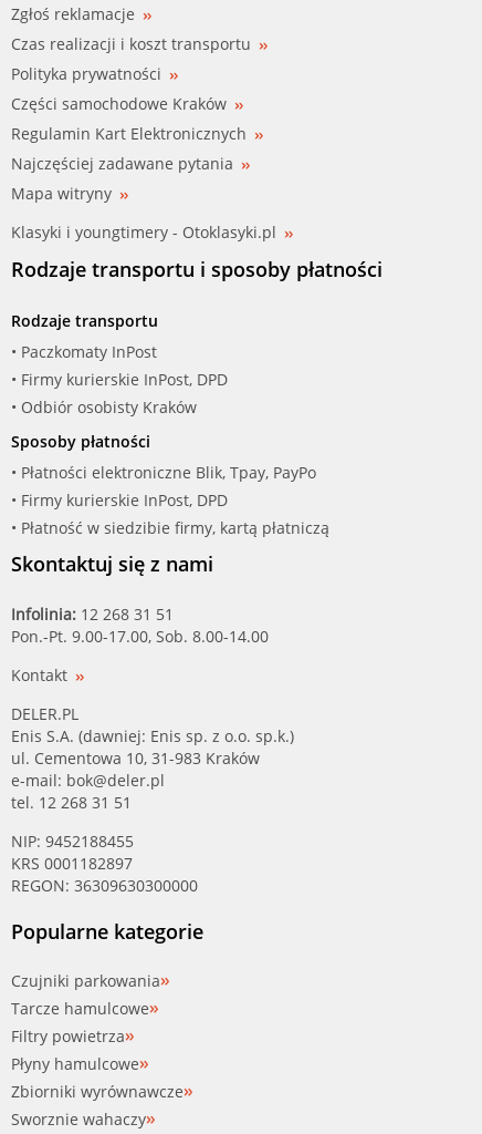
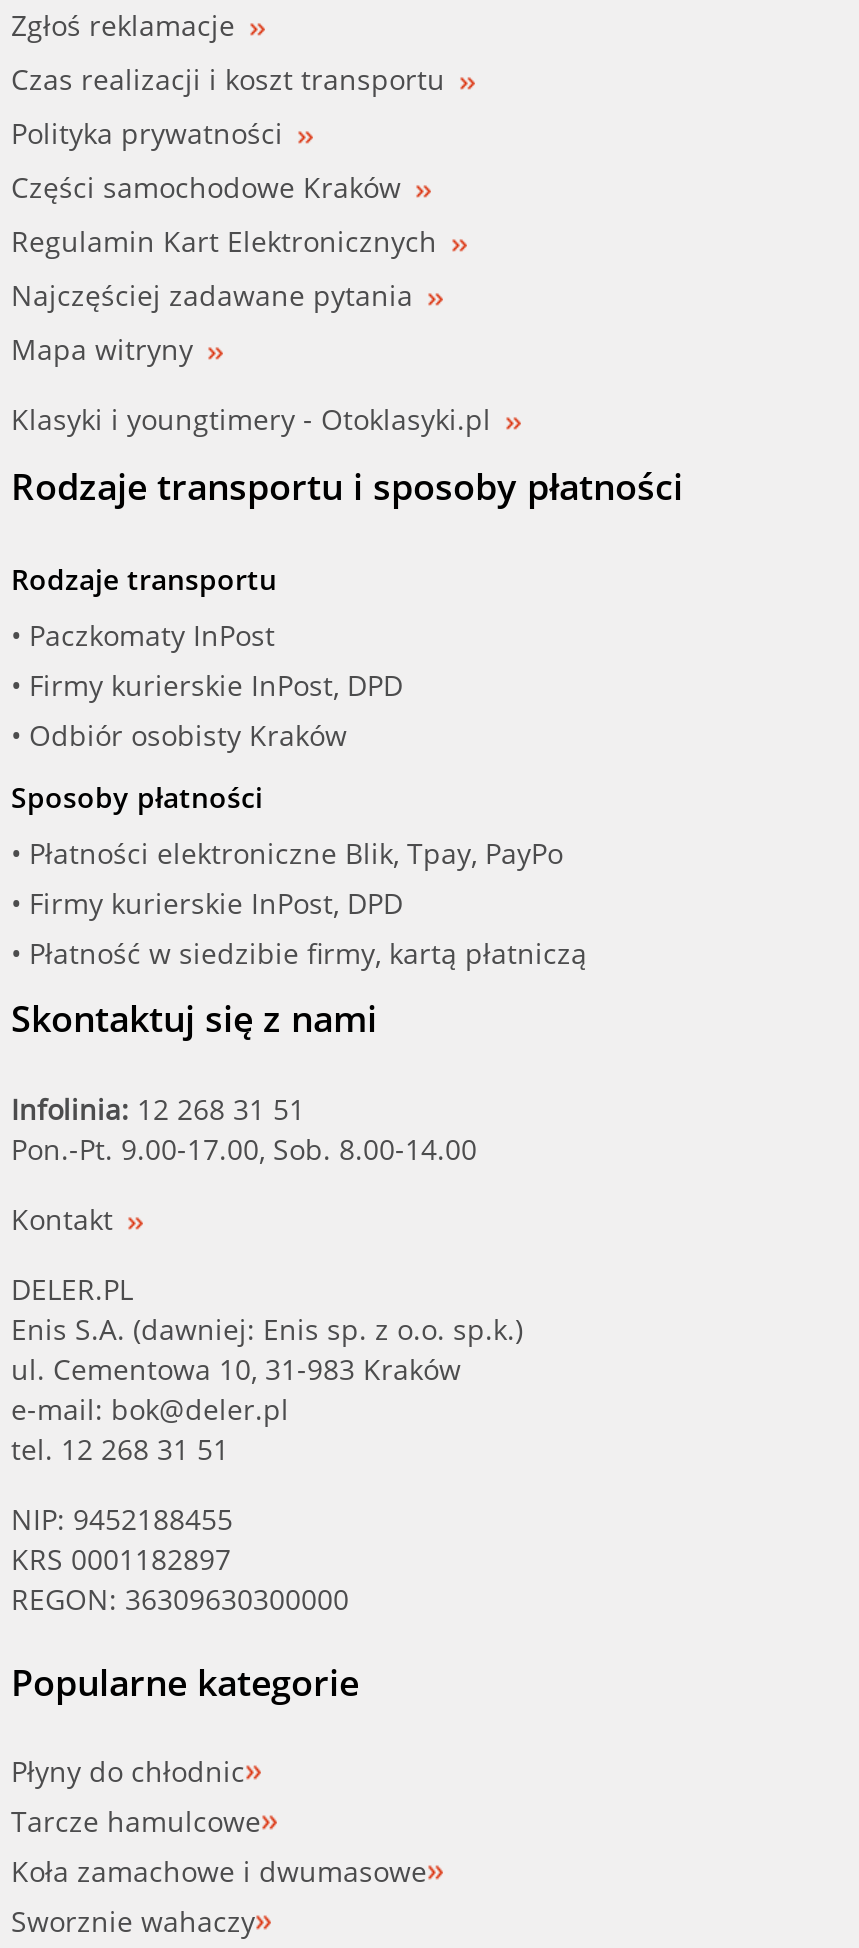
- Czujniki parkowania
+ Płyny do chłodnic

- Filtry powietrza
- Płyny hamulcowe
- Zbiorniki wyrównawcze
+ Koła zamachowe i dwumasowe
